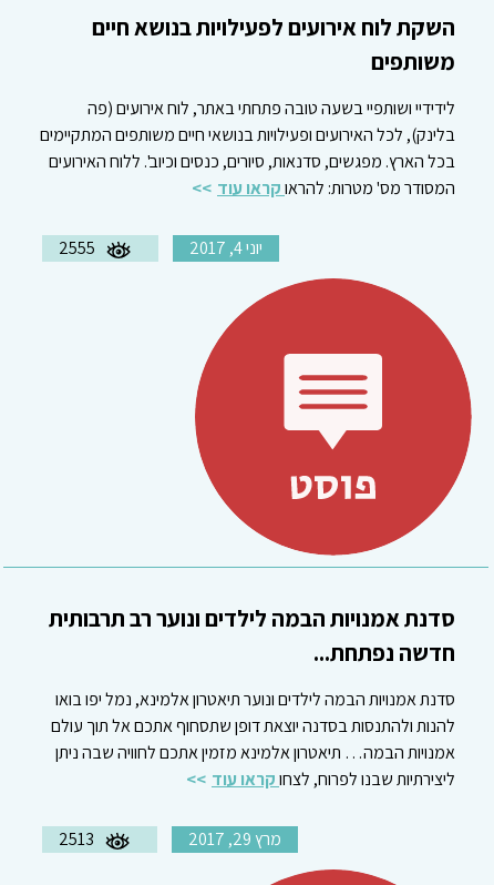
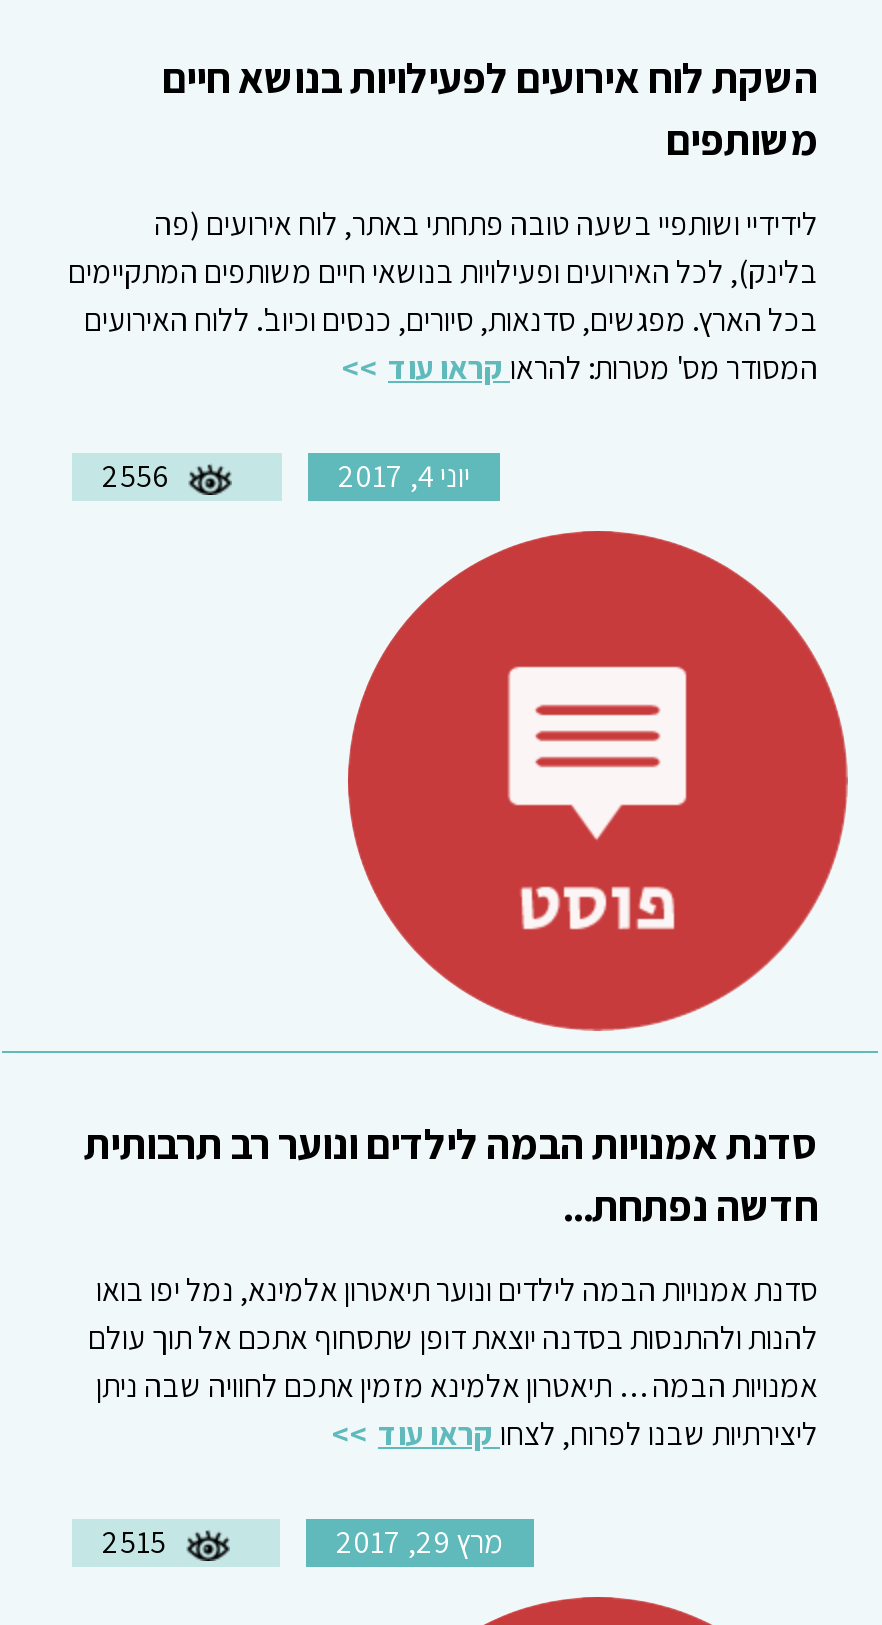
- 2555
+ 2556

- 2513
+ 2515
